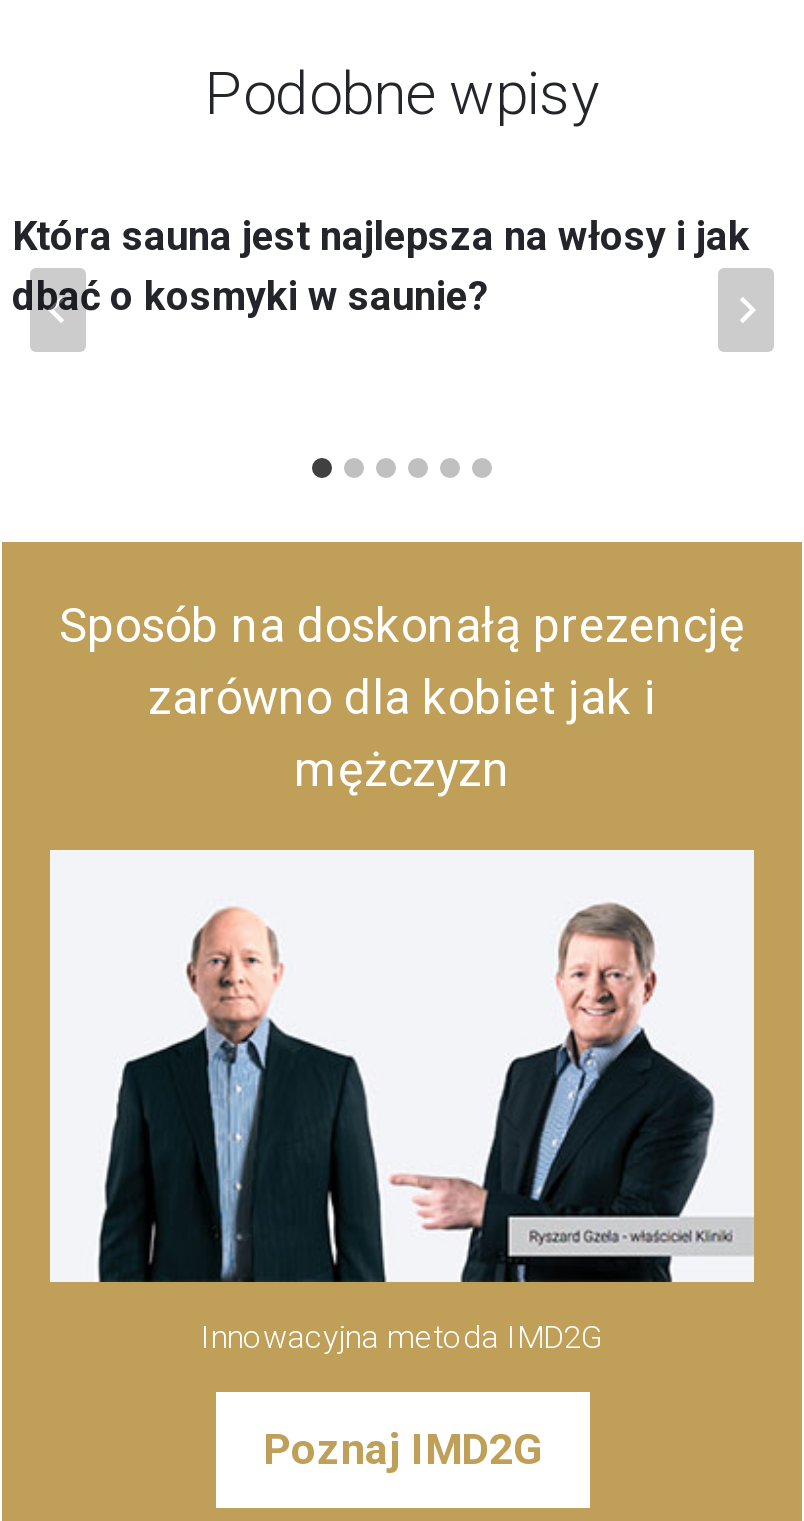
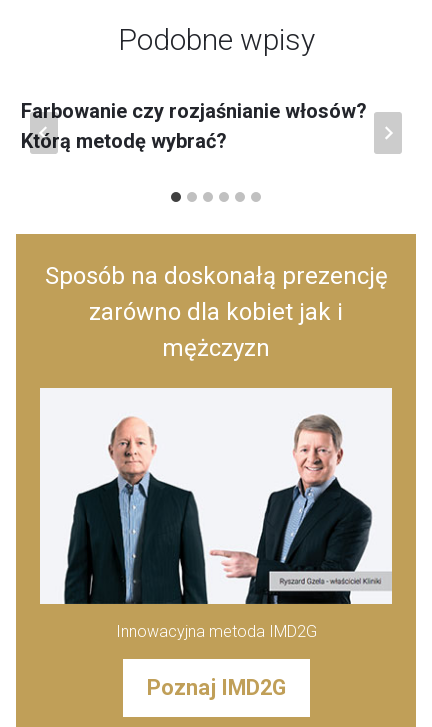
- Która sauna jest najlepsza na włosy i jak
- dbać o kosmyki w saunie?
+ Farbowanie czy rozjaśnianie włosów?
+ Którą metodę wybrać?
